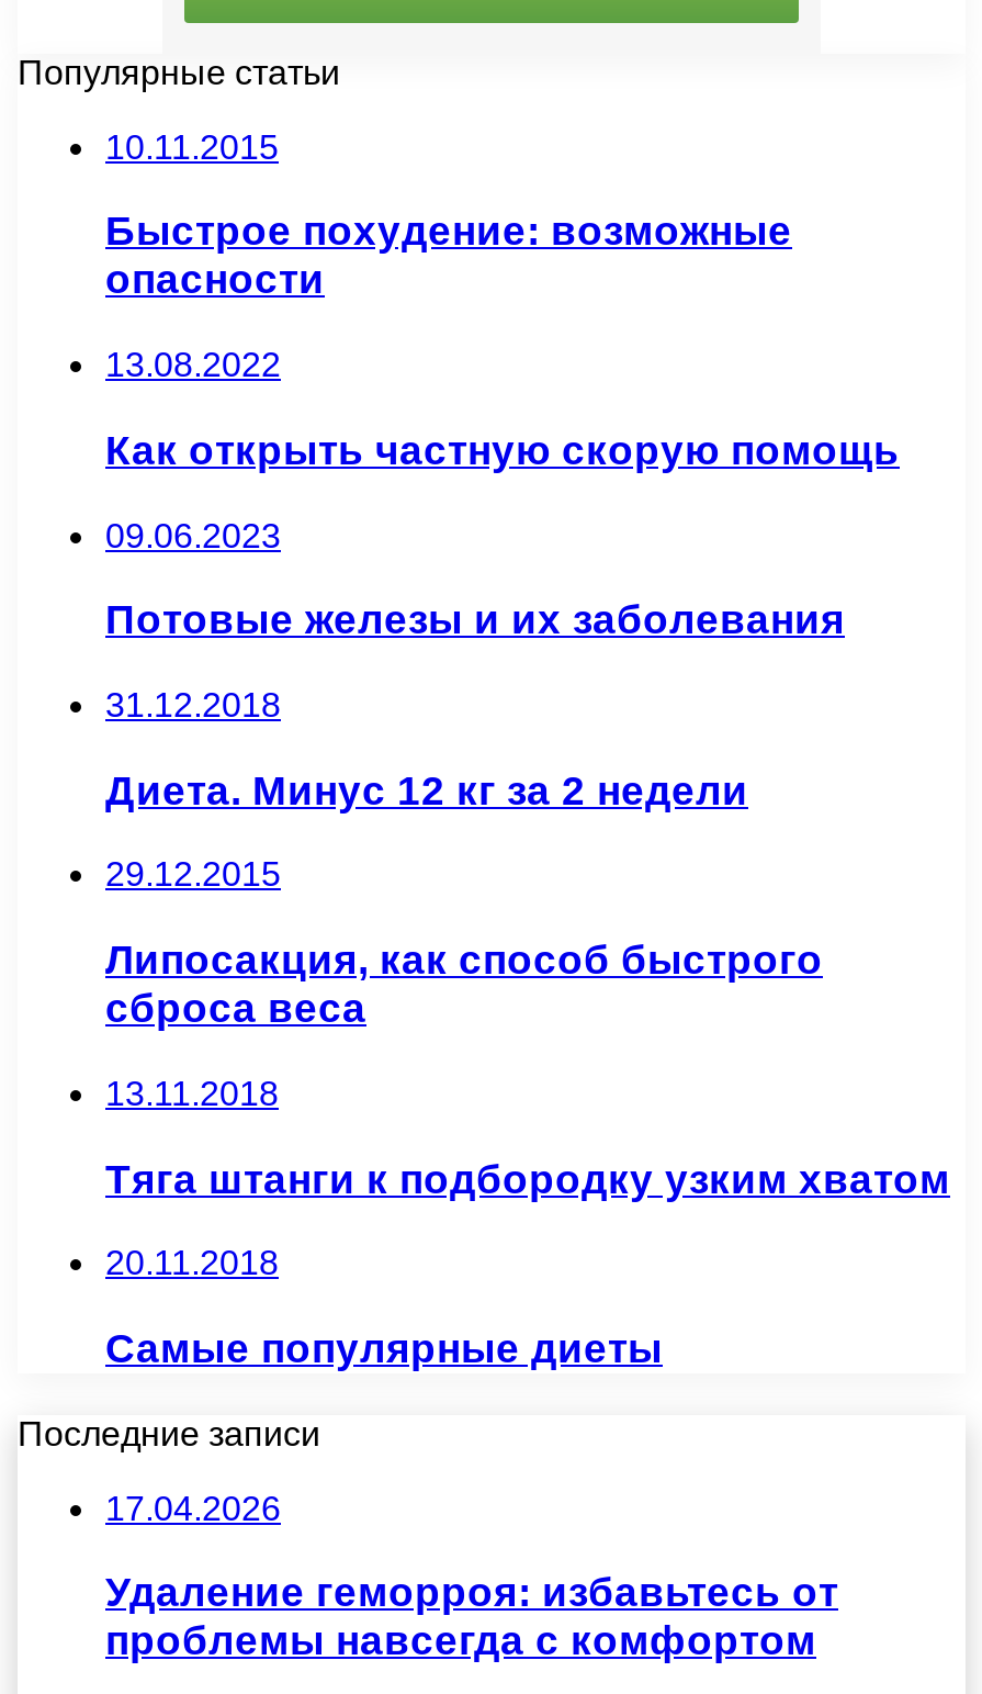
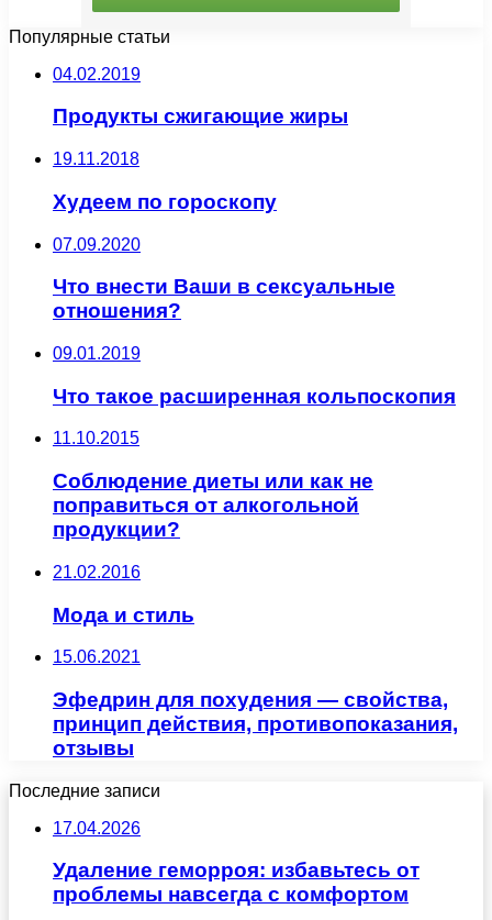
- 10.11.2015
+ 04.02.2019

- Быстрое похудение: возможные
- опасности
+ Продукты сжигающие жиры

- 13.08.2022
+ 19.11.2018

- Как открыть частную скорую помощь
+ Худеем по гороскопу

- 09.06.2023
+ 07.09.2020

- Потовые железы и их заболевания
+ Что внести Ваши в сексуальные
+ отношения?

- 31.12.2018
+ 09.01.2019

- Диета. Минус 12 кг за 2 недели
+ Что такое расширенная кольпоскопия

- 29.12.2015
+ 11.10.2015

- Липосакция, как способ быстрого
- сброса веса
+ Соблюдение диеты или как не
+ поправиться от алкогольной
+ продукции?

- 13.11.2018
+ 21.02.2016

- Тяга штанги к подбородку узким хватом
+ Мода и стиль

- 20.11.2018
+ 15.06.2021

- Самые популярные диеты
+ Эфедрин для похудения — свойства,
+ принцип действия, противопоказания,
+ отзывы
